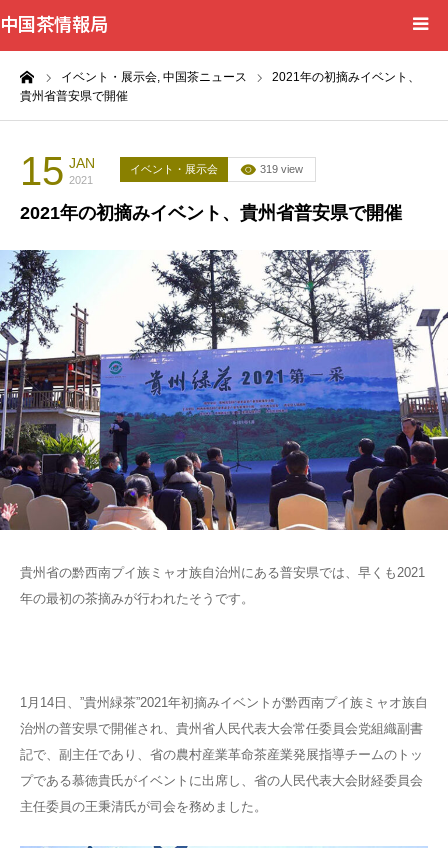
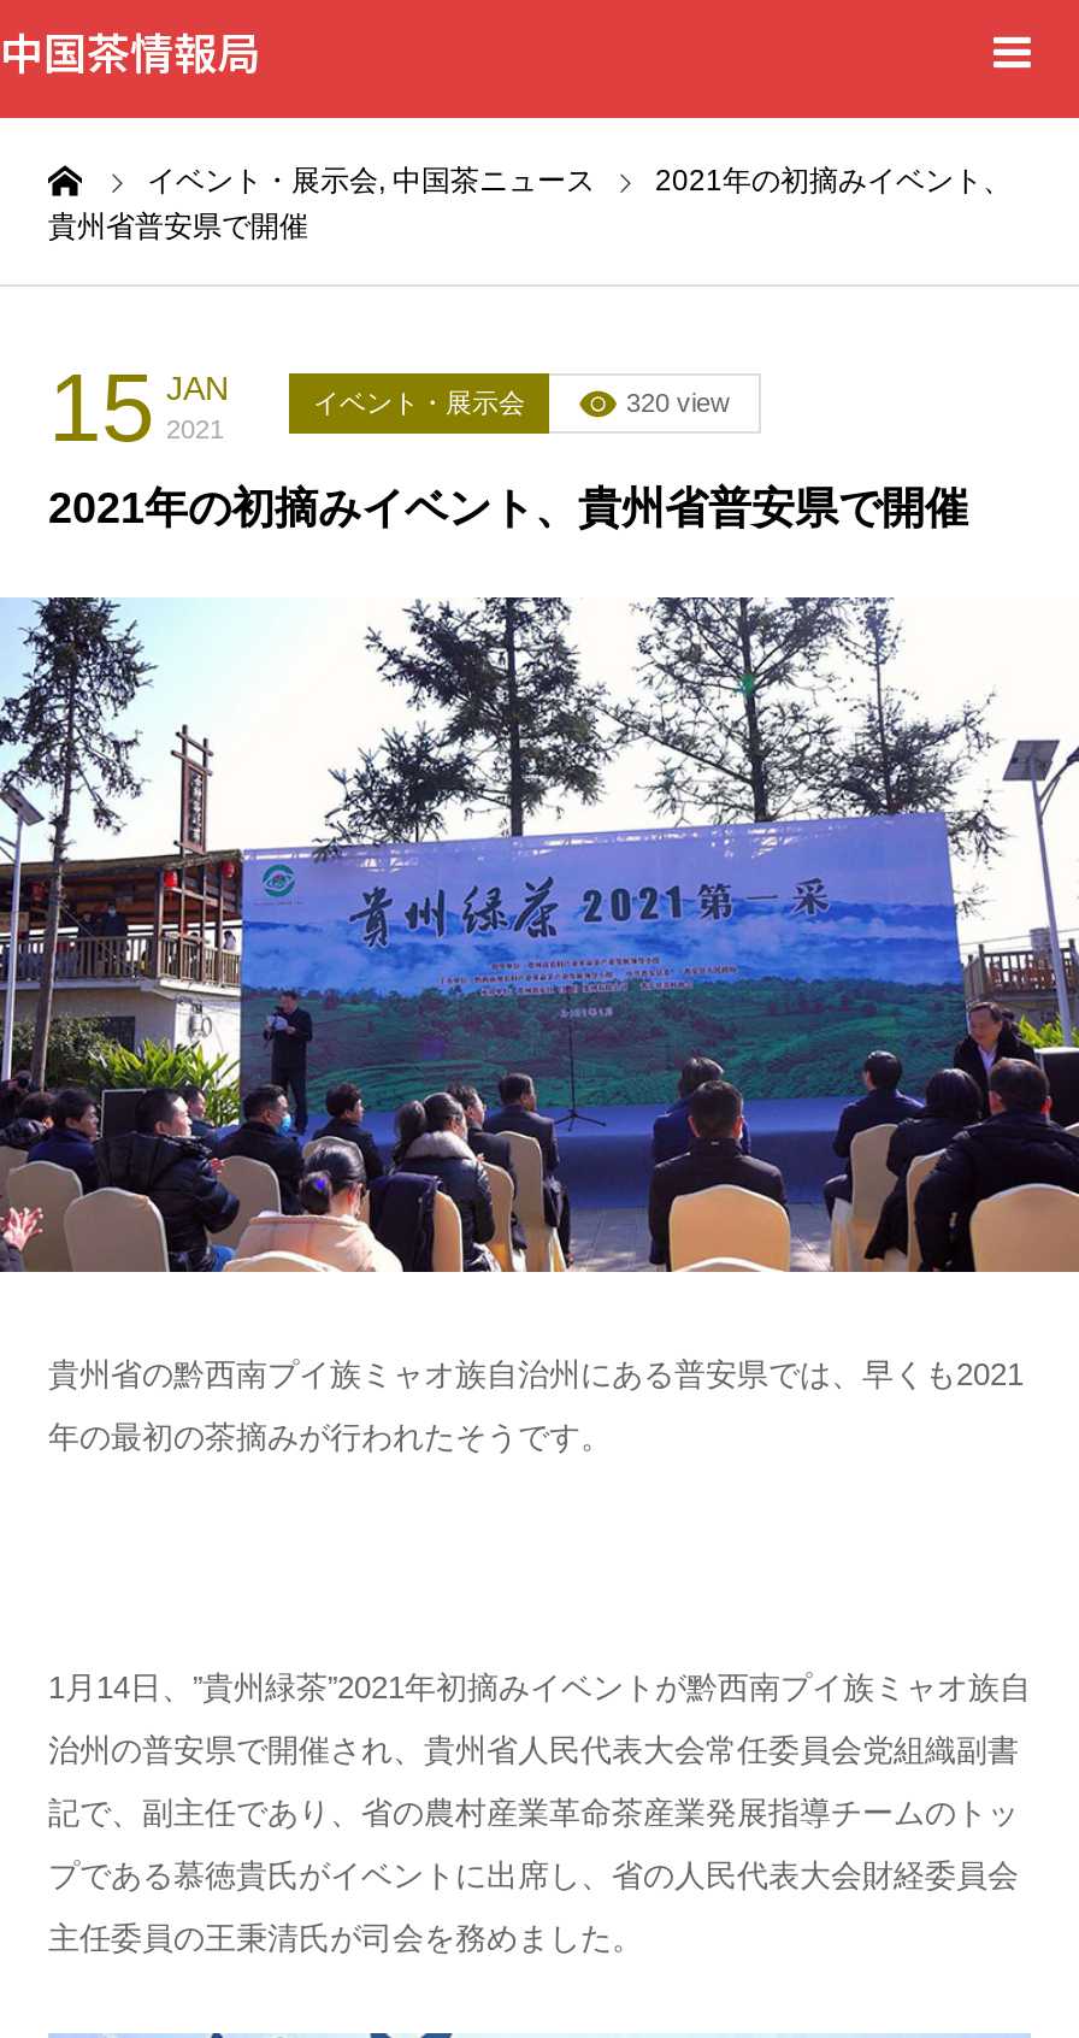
- 319 view
+ 320 view
